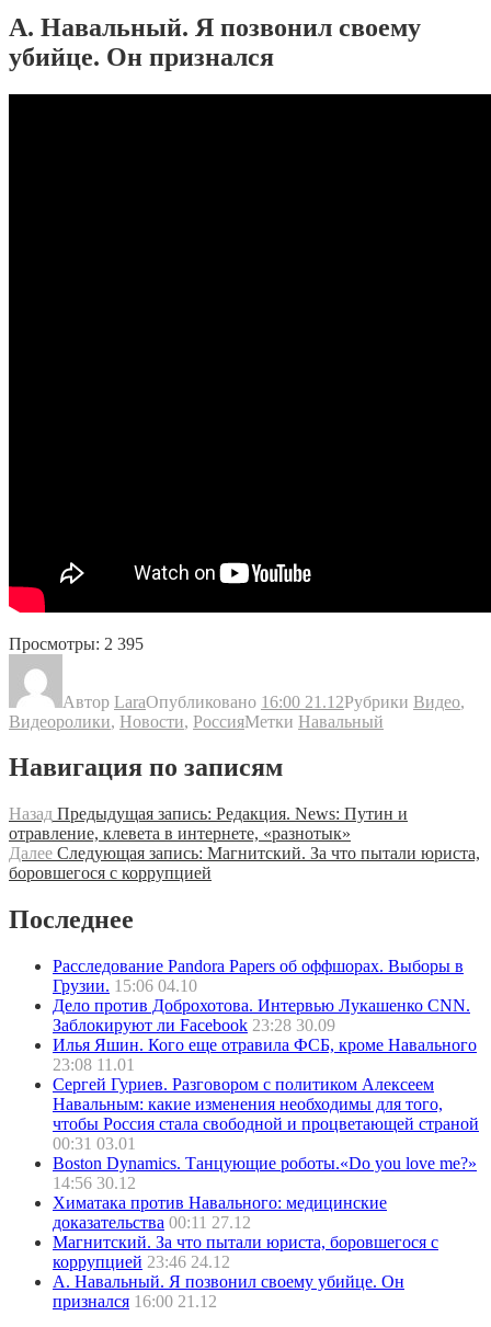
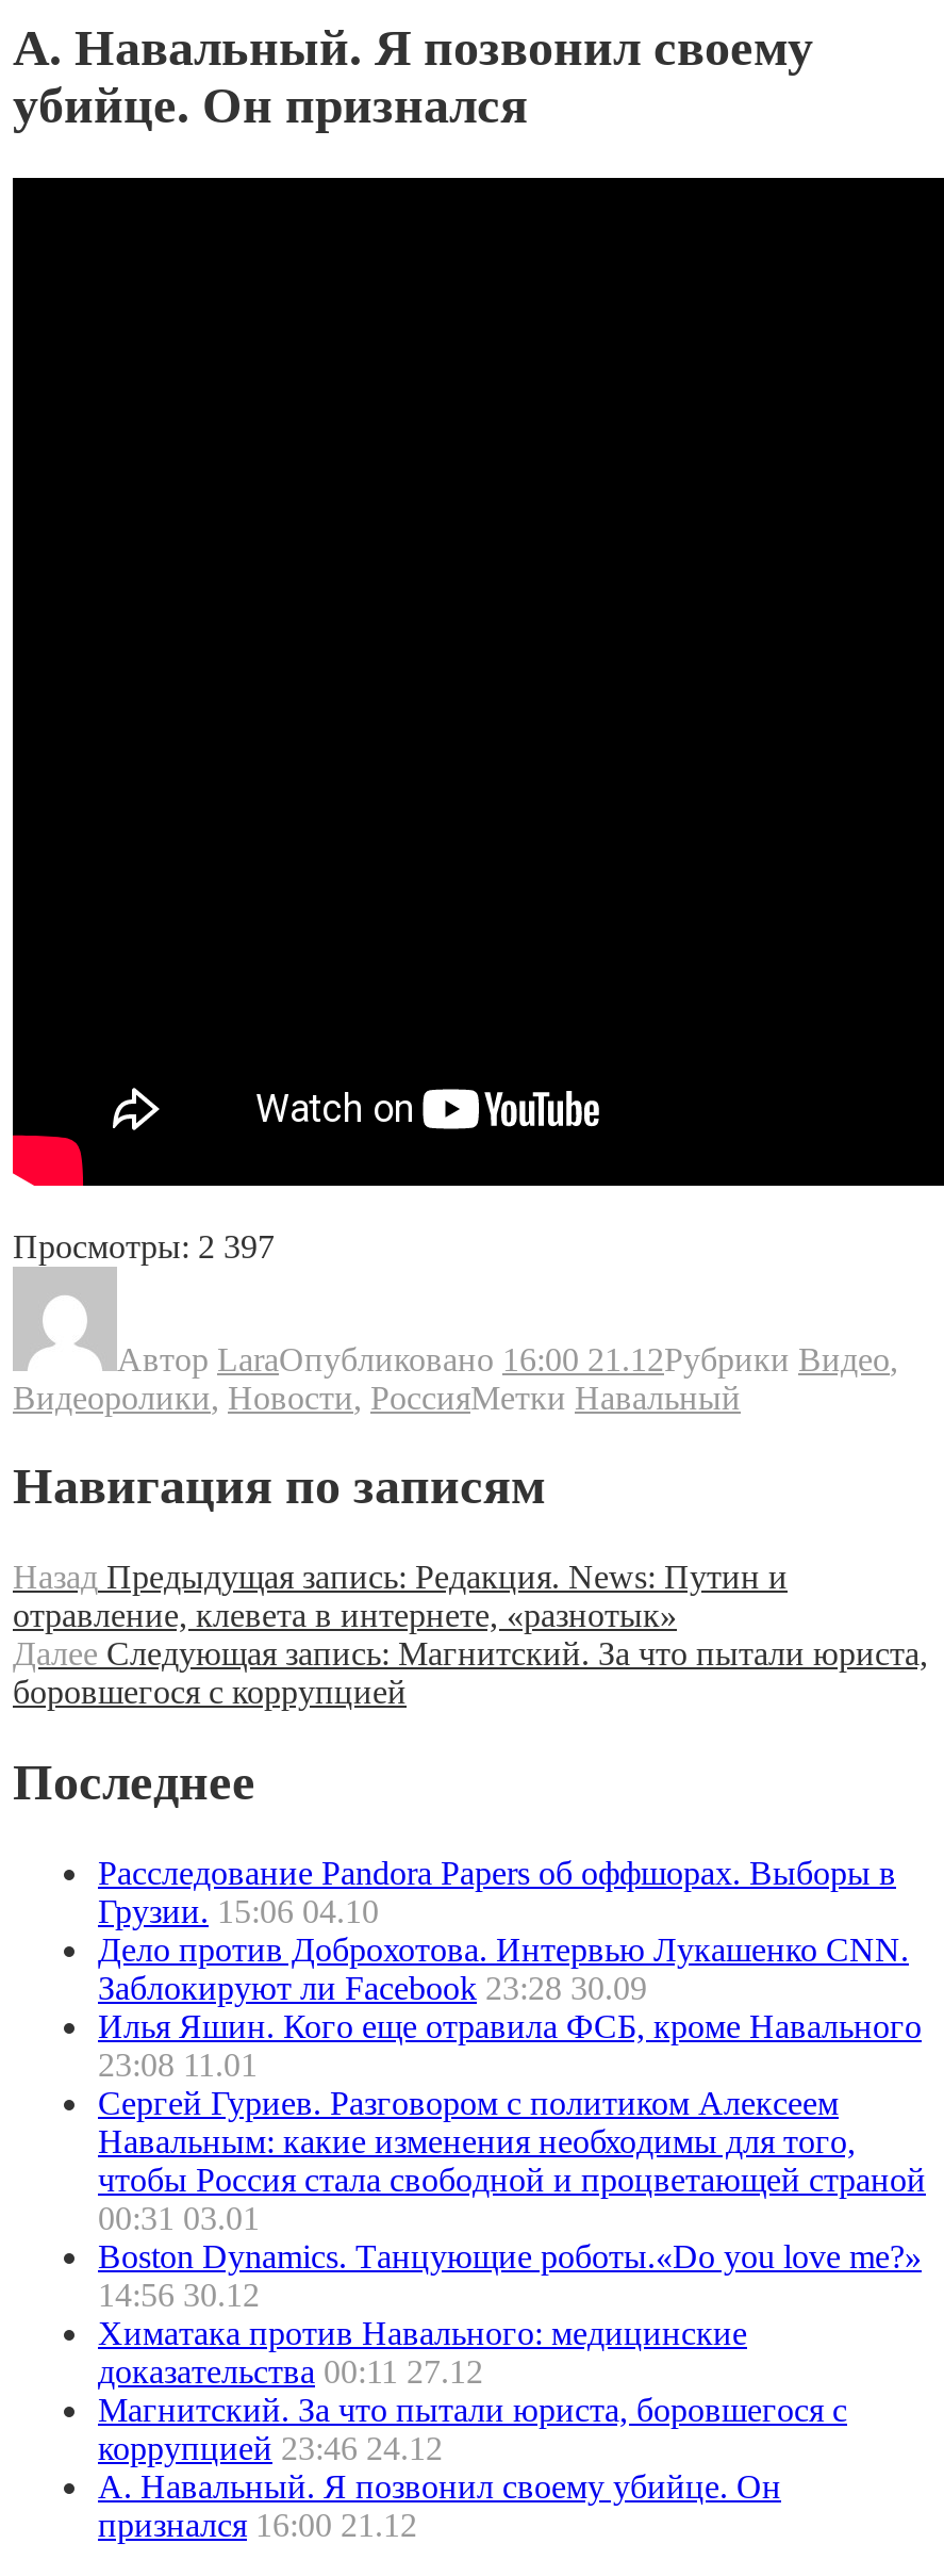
- Просмотры: 2 395
+ Просмотры: 2 397
